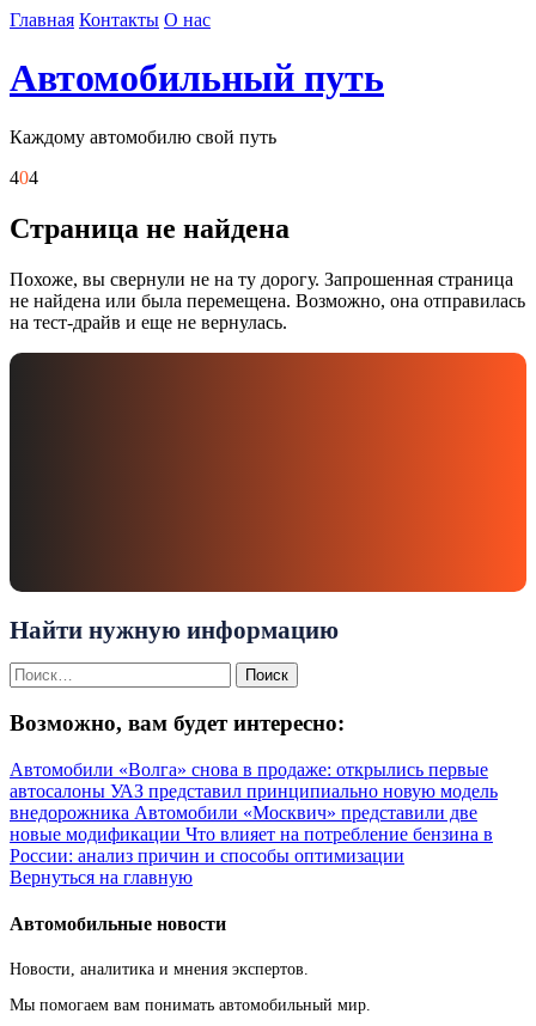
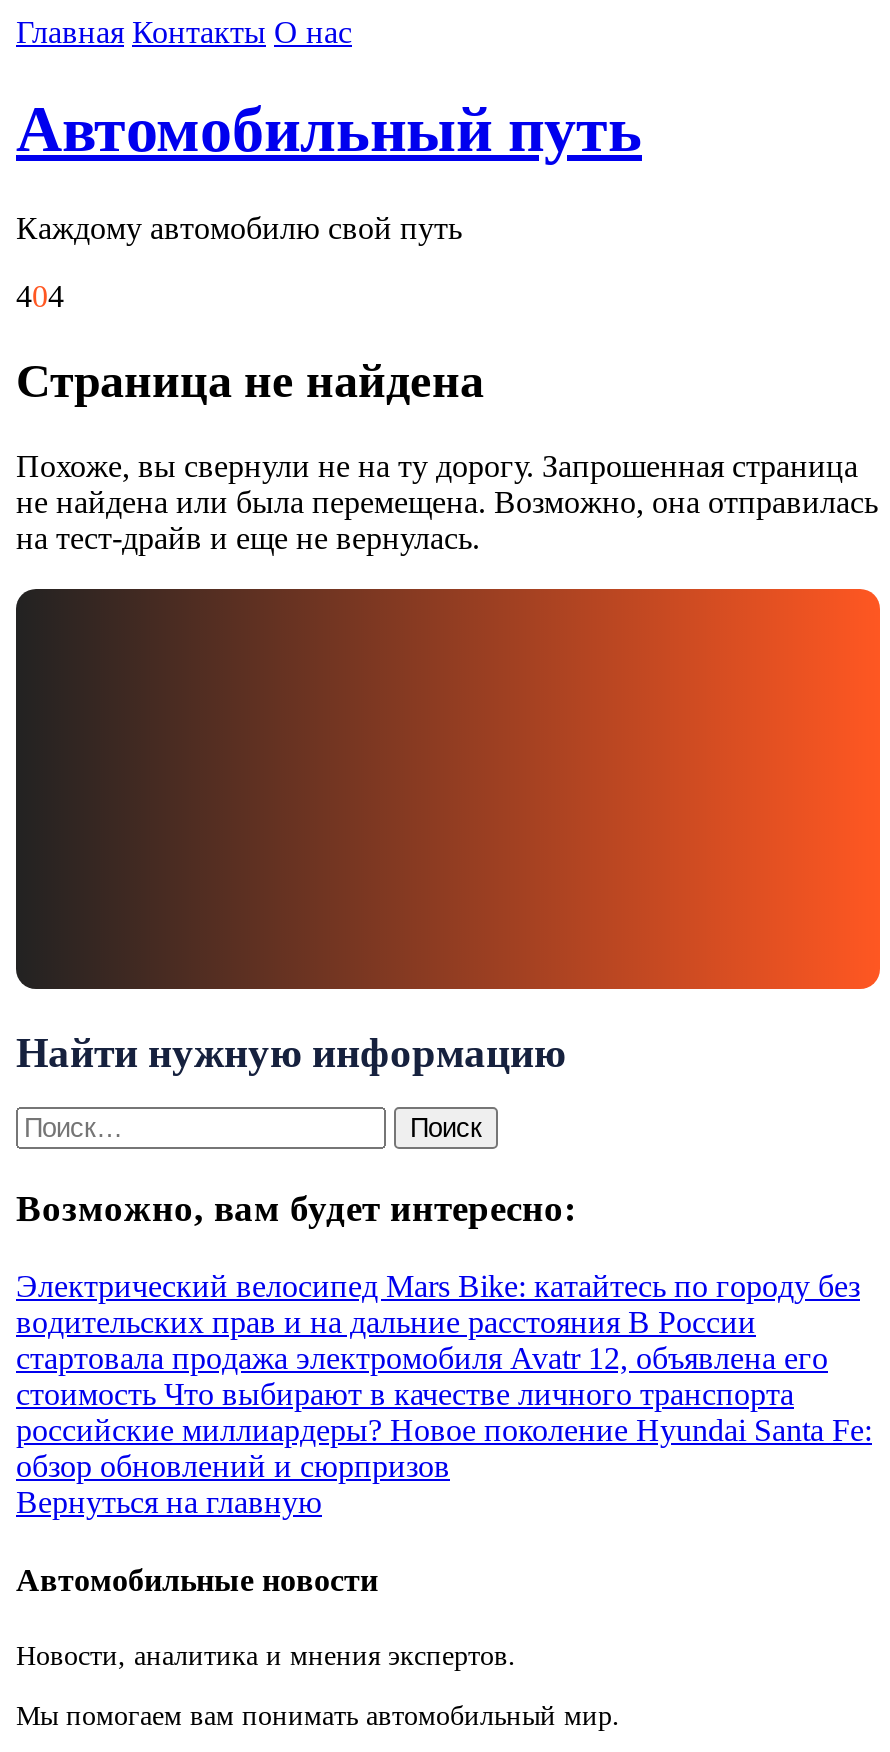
- Автомобили «Волга» снова в продаже: открылись первые
- автосалоны УАЗ представил принципиально новую модель
- внедорожника Автомобили «Москвич» представили две
- новые модификации Что влияет на потребление бензина в
- России: анализ причин и способы оптимизации
+ Электрический велосипед Mars Bike: катайтесь по городу без
+ водительских прав и на дальние расстояния В России
+ стартовала продажа электромобиля Avatr 12, объявлена его
+ стоимость Что выбирают в качестве личного транспорта
+ российские миллиардеры? Новое поколение Hyundai Santa Fe:
+ обзор обновлений и сюрпризов
